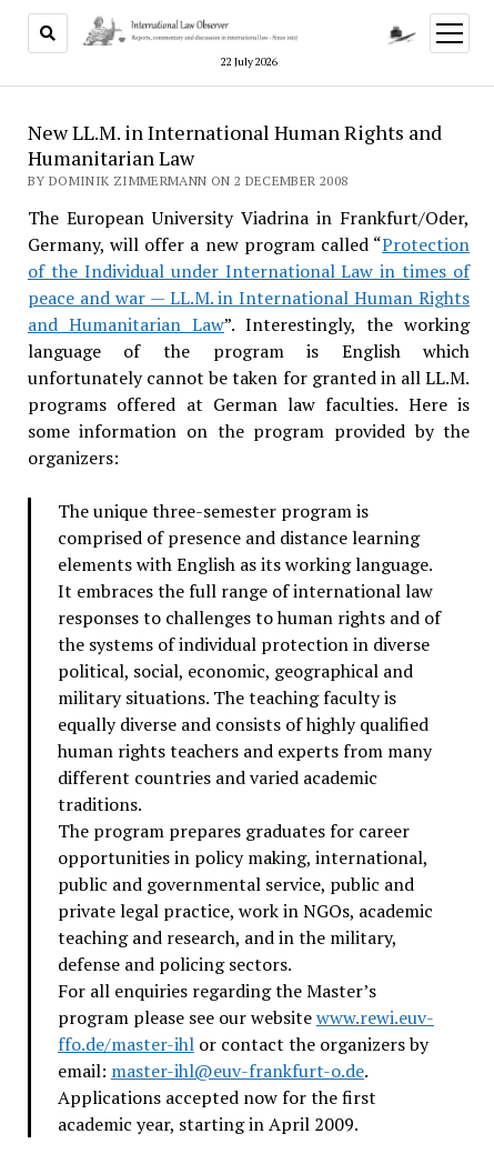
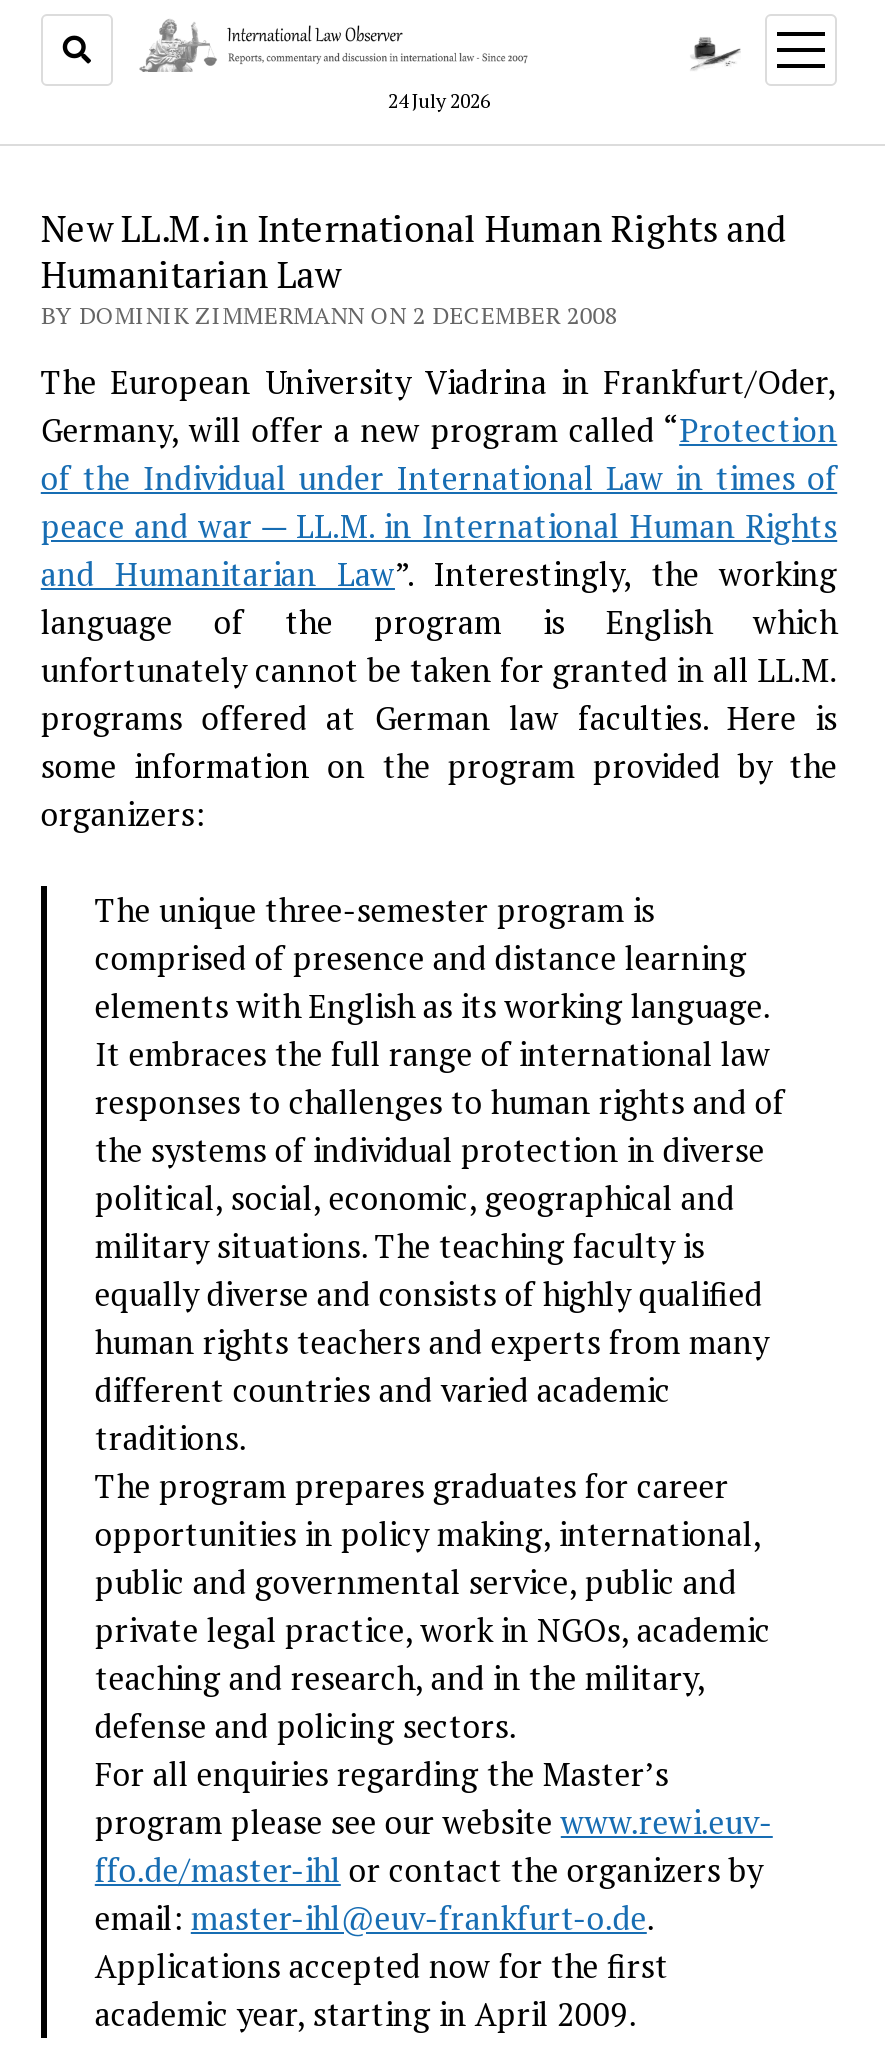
- 22 July 2026
+ 24 July 2026
